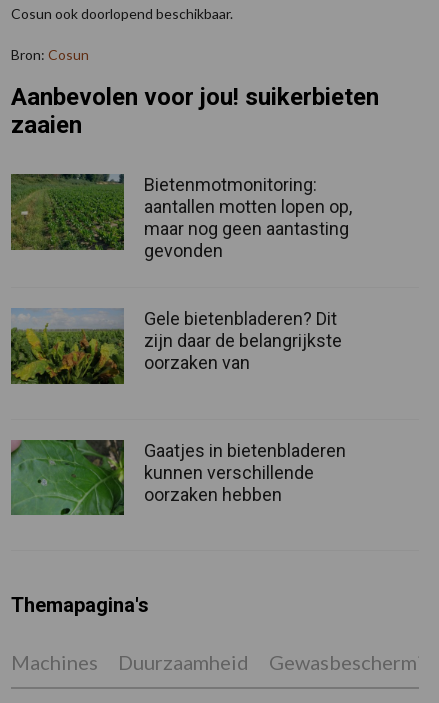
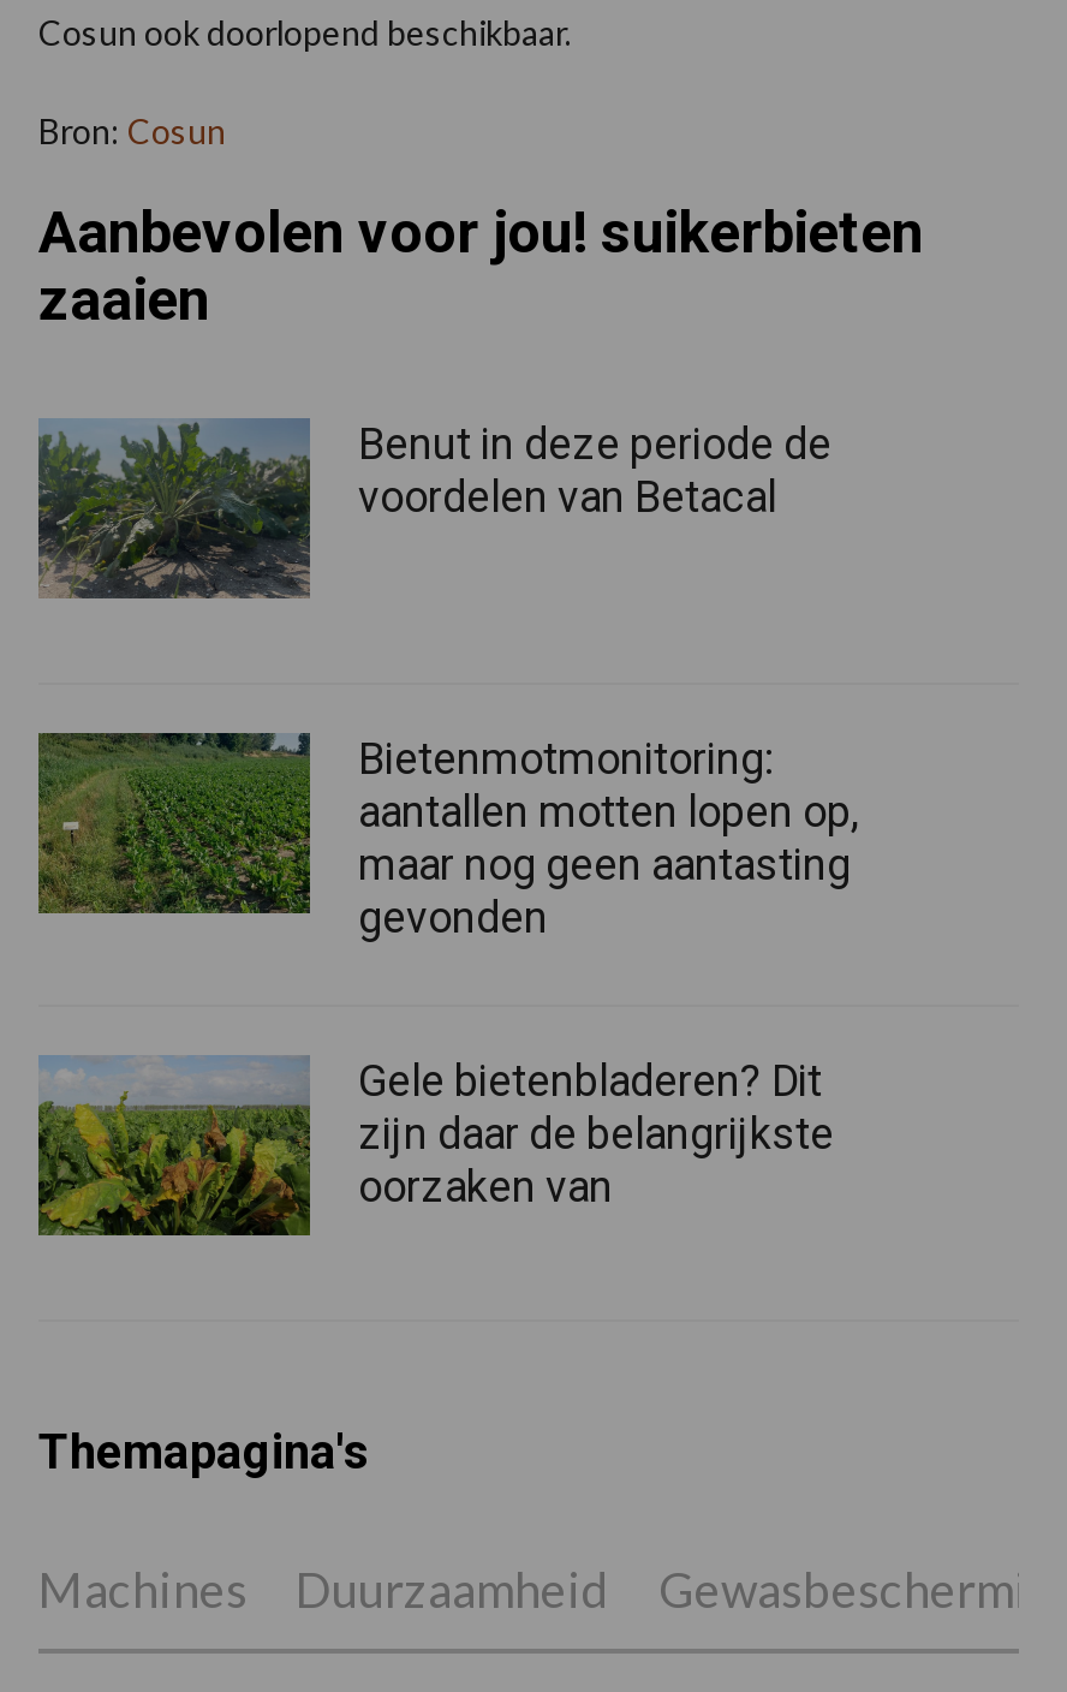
+ [image]
+ Benut in deze periode de
+ voordelen van Betacal

moved down: [image] | Bietenmotmonitoring: | aantallen motten lopen op, | maar nog geen aantasting | gevonden | Gele bietenbladeren? Dit | zijn daar de belangrijkste | oorzaken van

- [image]
- Gaatjes in bietenbladeren
- kunnen verschillende
- oorzaken hebben
